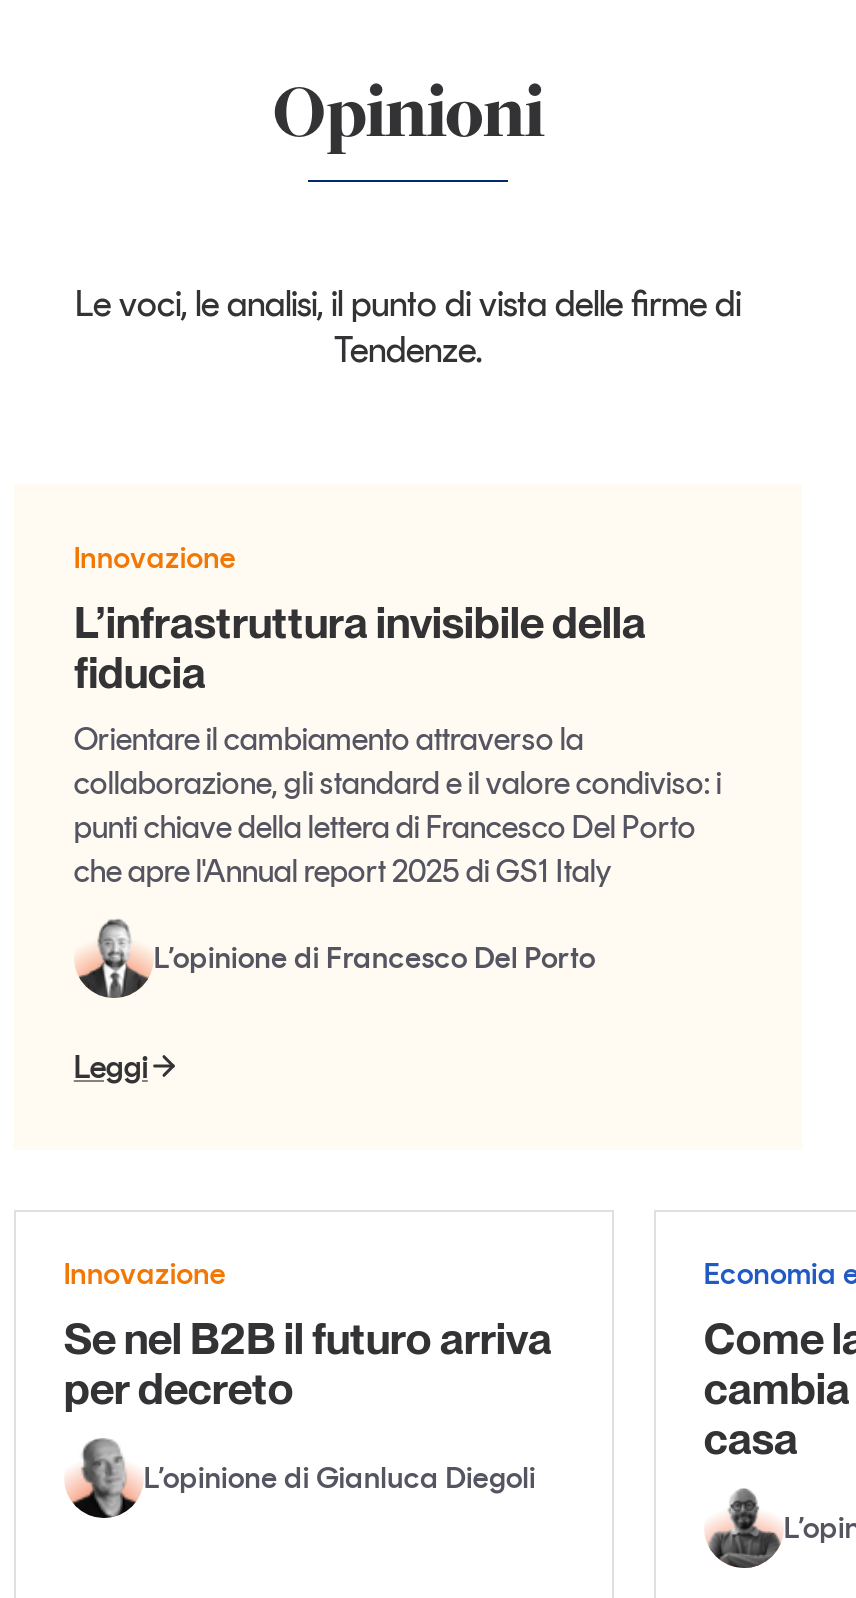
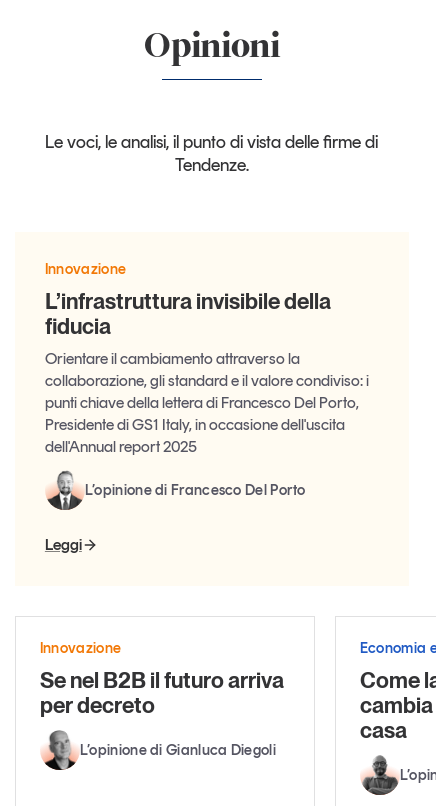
- punti chiave della lettera di Francesco Del Porto
- che apre l'Annual report 2025 di GS1 Italy
+ punti chiave della lettera di Francesco Del Porto,
+ Presidente di GS1 Italy, in occasione dell'uscita
+ dell'Annual report 2025
